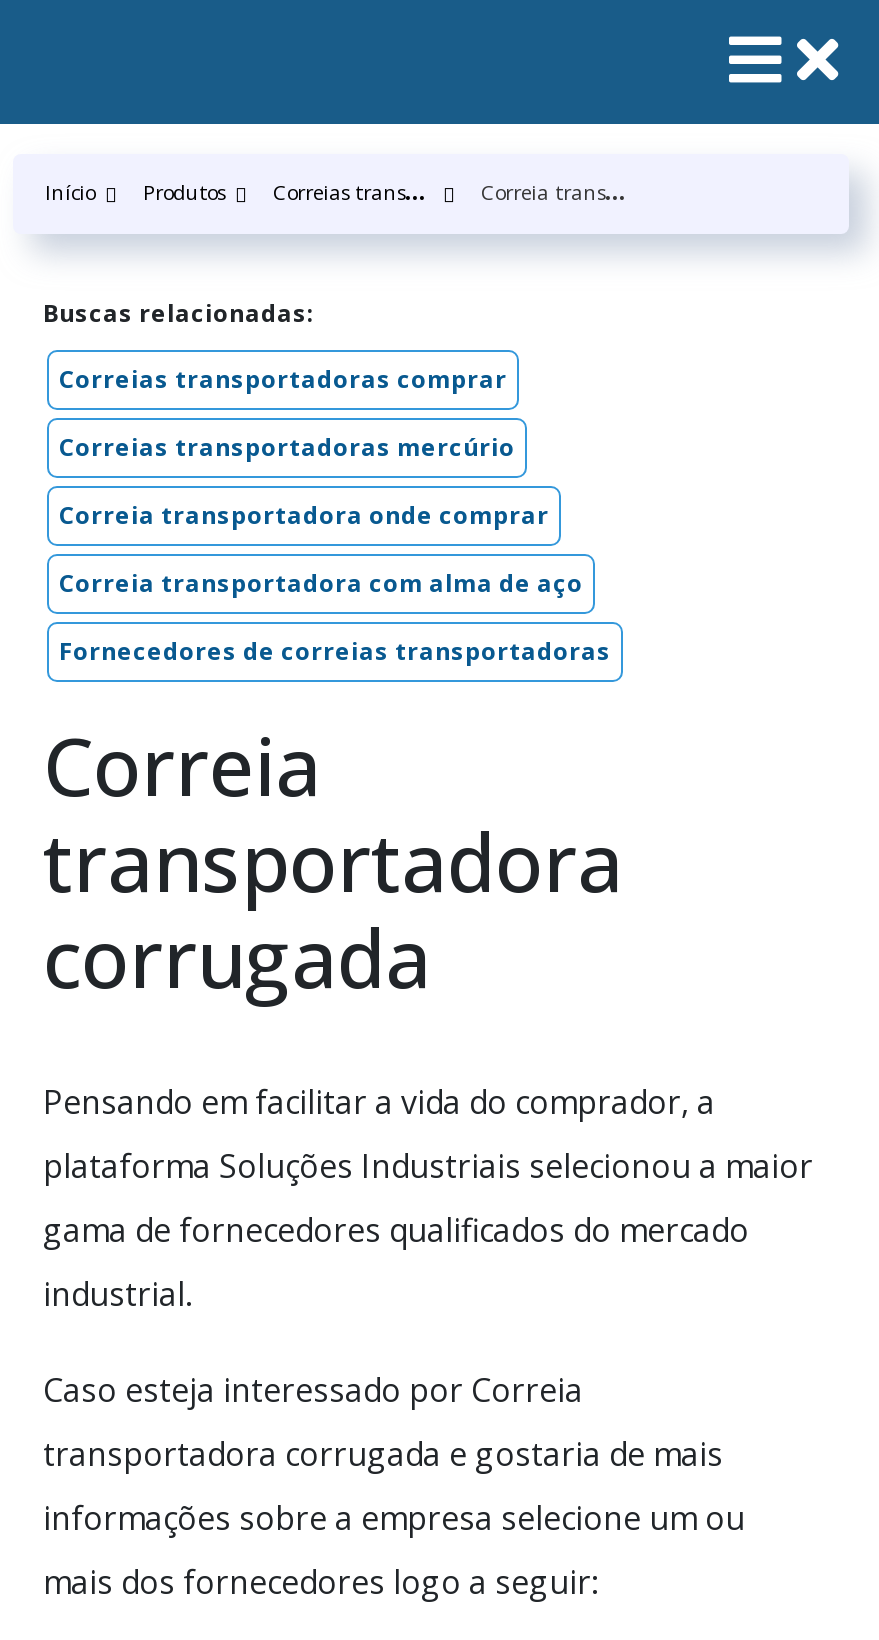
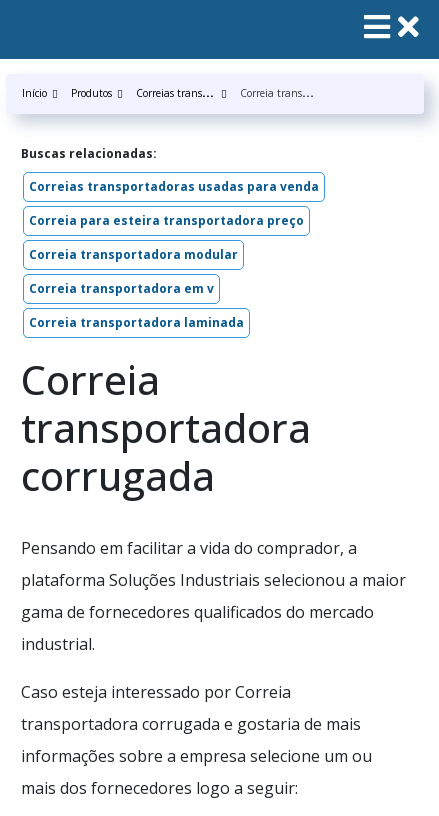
- Correias transportadoras comprar
+ Correias transportadoras usadas para venda

- Correias transportadoras mercúrio
+ Correia para esteira transportadora preço

- Correia transportadora onde comprar
+ Correia transportadora modular

- Correia transportadora com alma de aço
+ Correia transportadora em v

- Fornecedores de correias transportadoras
+ Correia transportadora laminada
